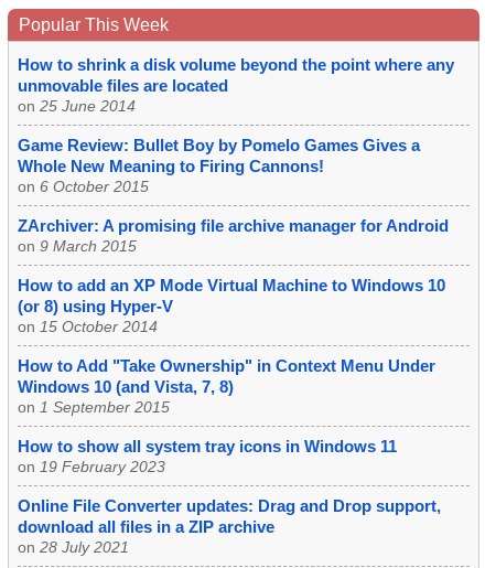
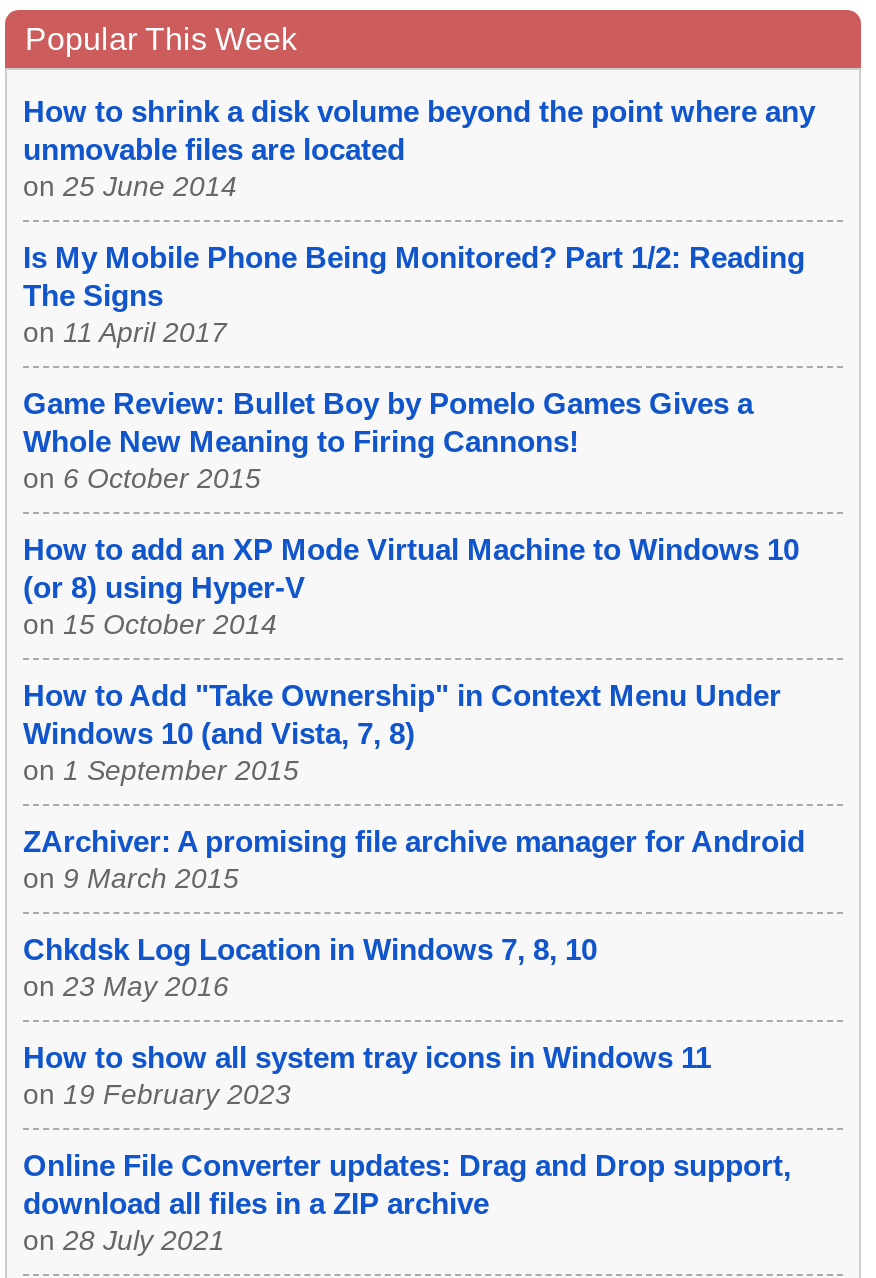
+ Is My Mobile Phone Being Monitored? Part 1/2: Reading
+ The Signs
+ on 11 April 2017

moved down: ZArchiver: A promising file archive manager for Android | on 9 March 2015

+ Chkdsk Log Location in Windows 7, 8, 10
+ on 23 May 2016
